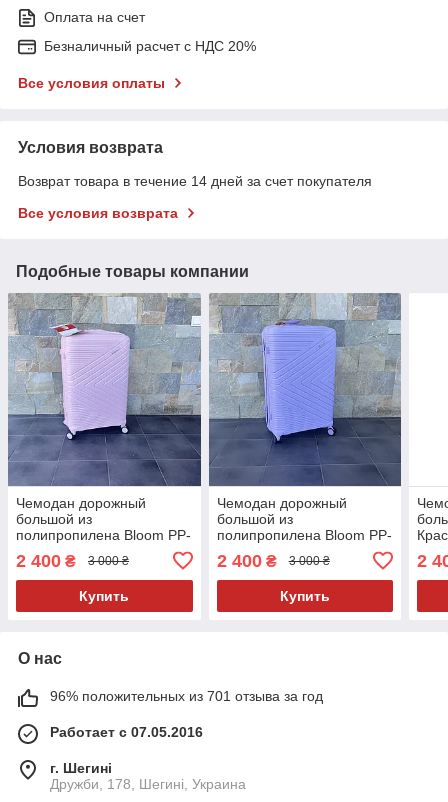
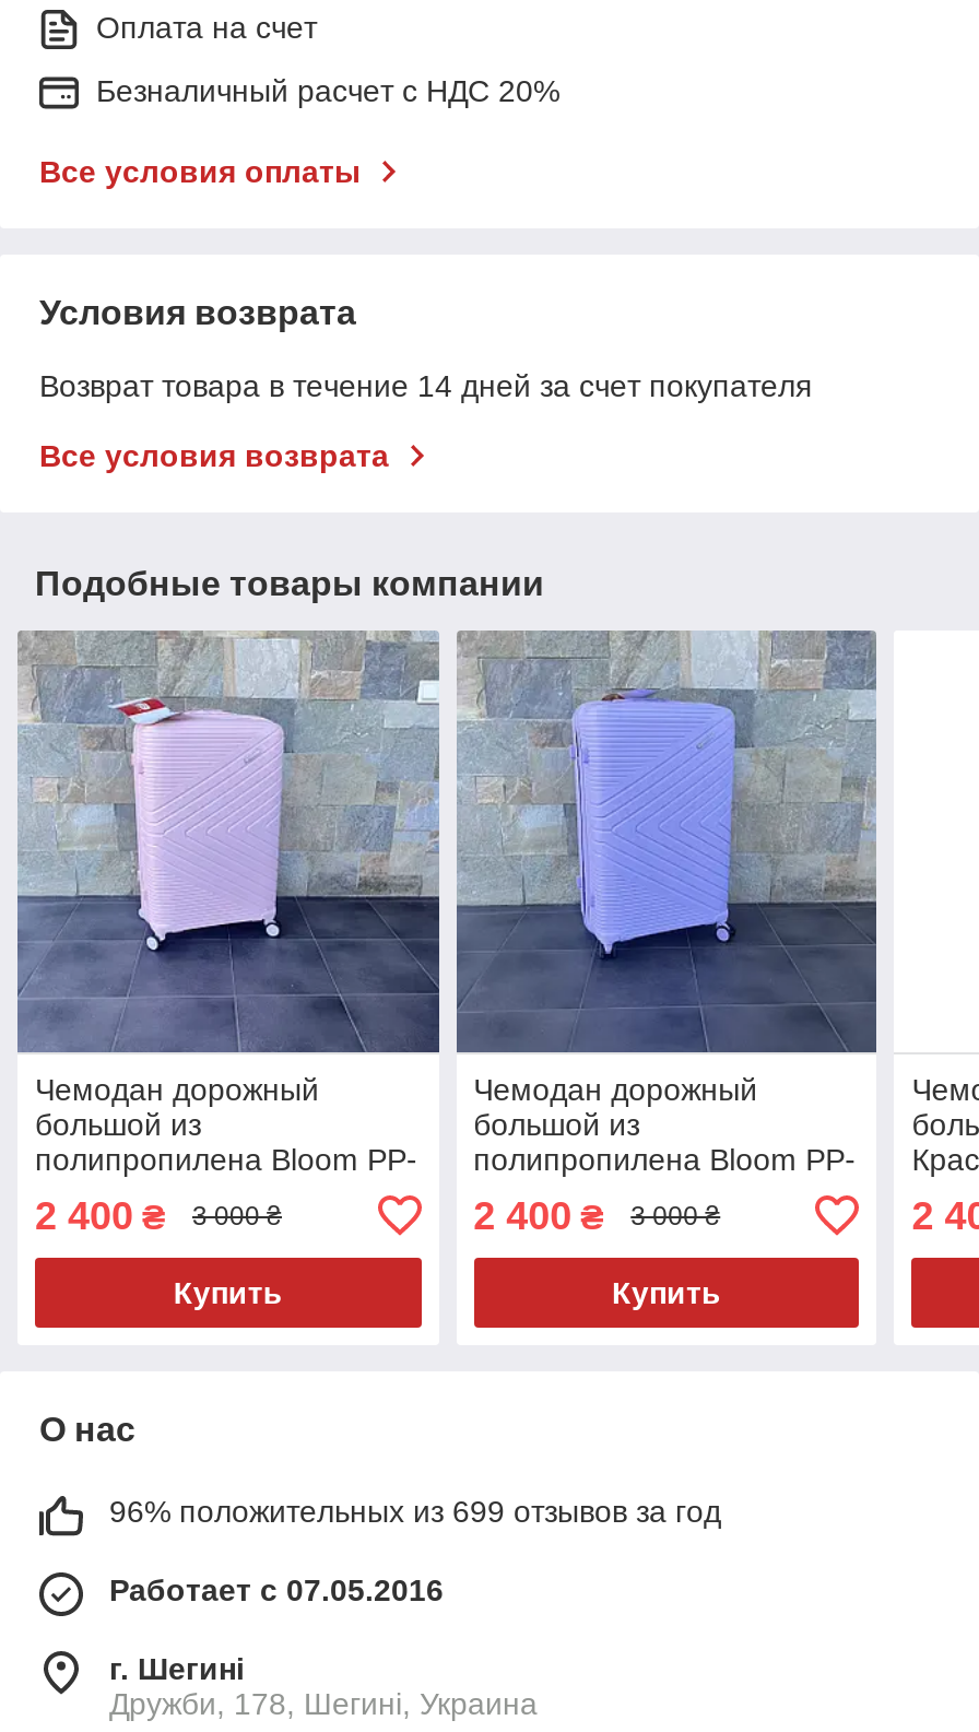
- 96% положительных из 701 отзыва за год
+ 96% положительных из 699 отзывов за год
